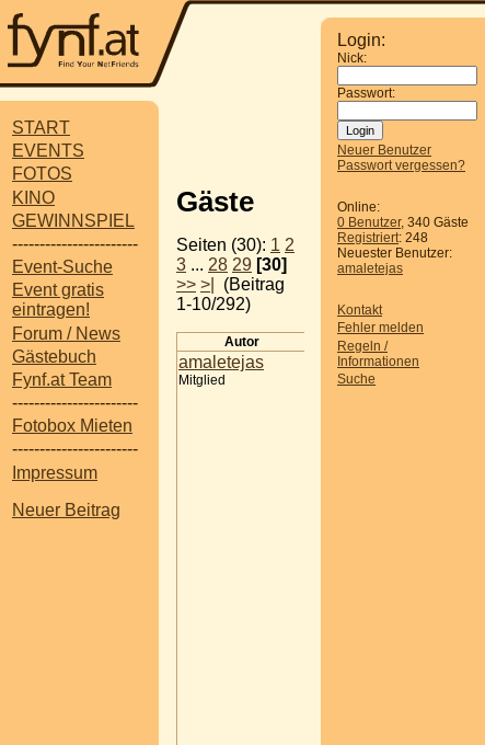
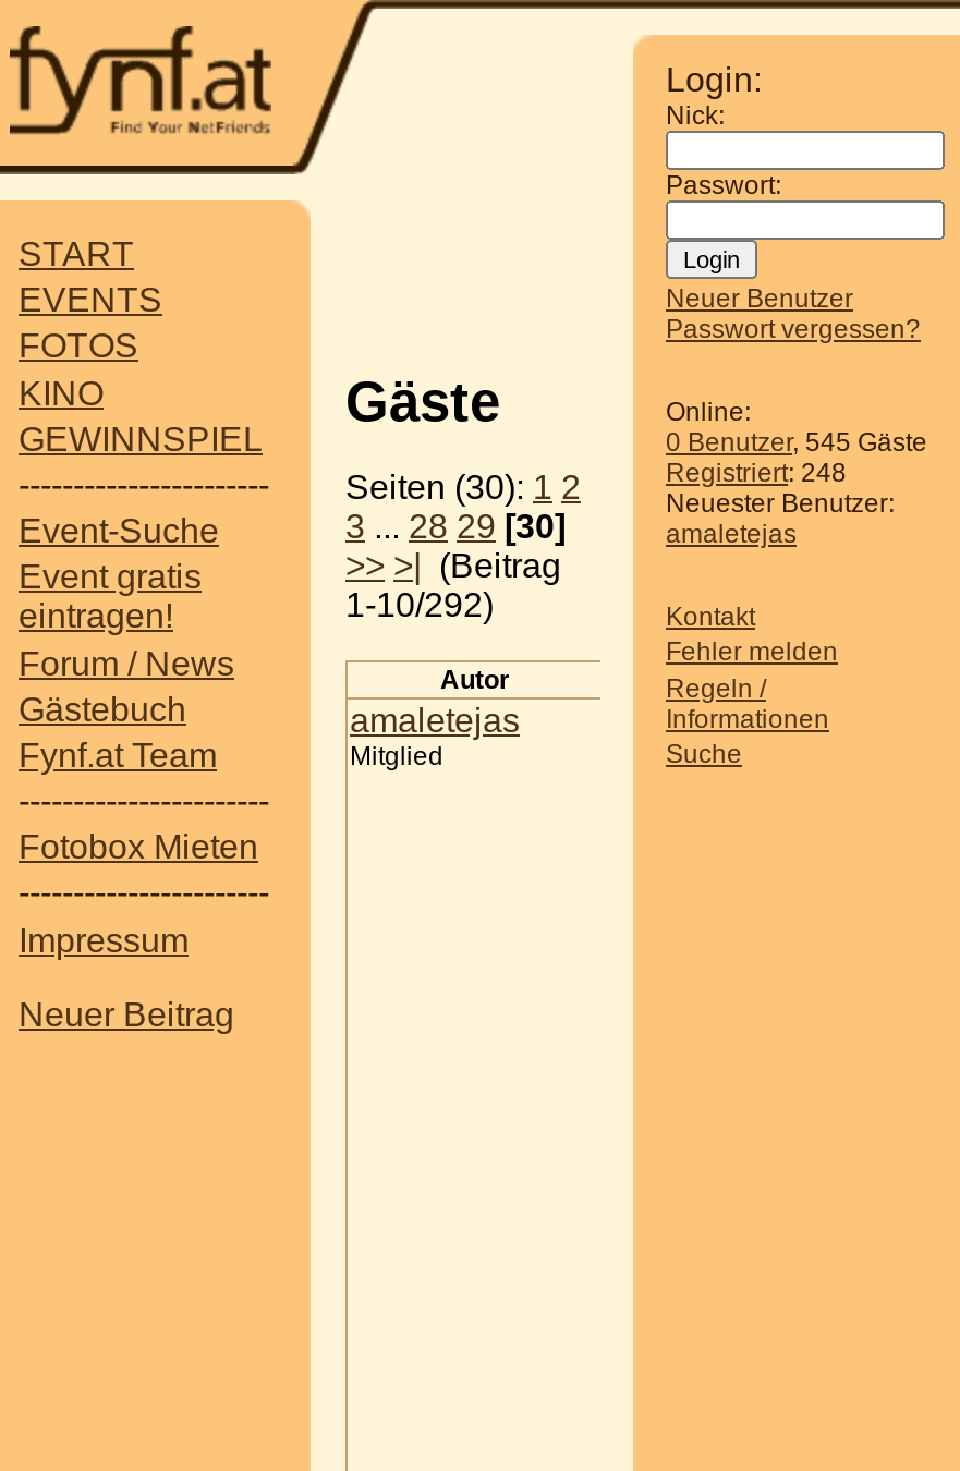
- 0 Benutzer, 340 Gäste
+ 0 Benutzer, 545 Gäste
